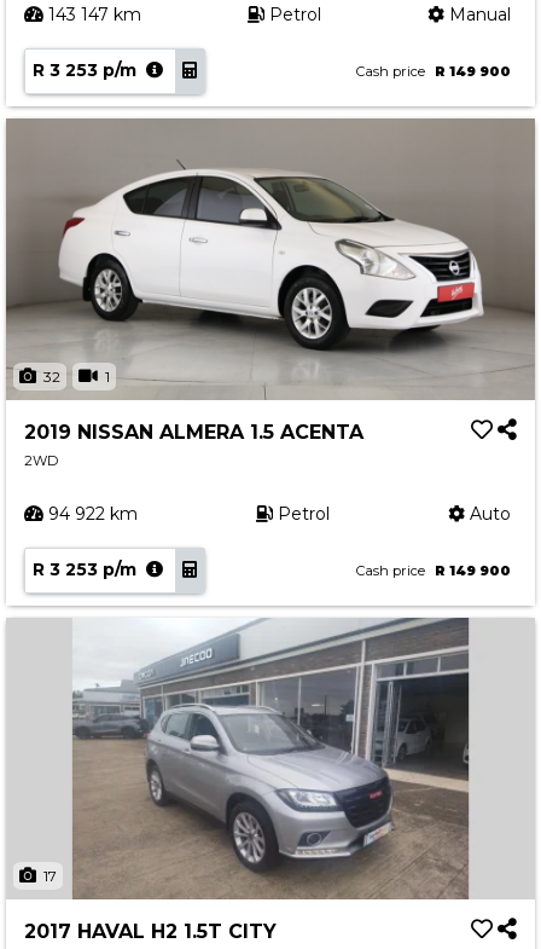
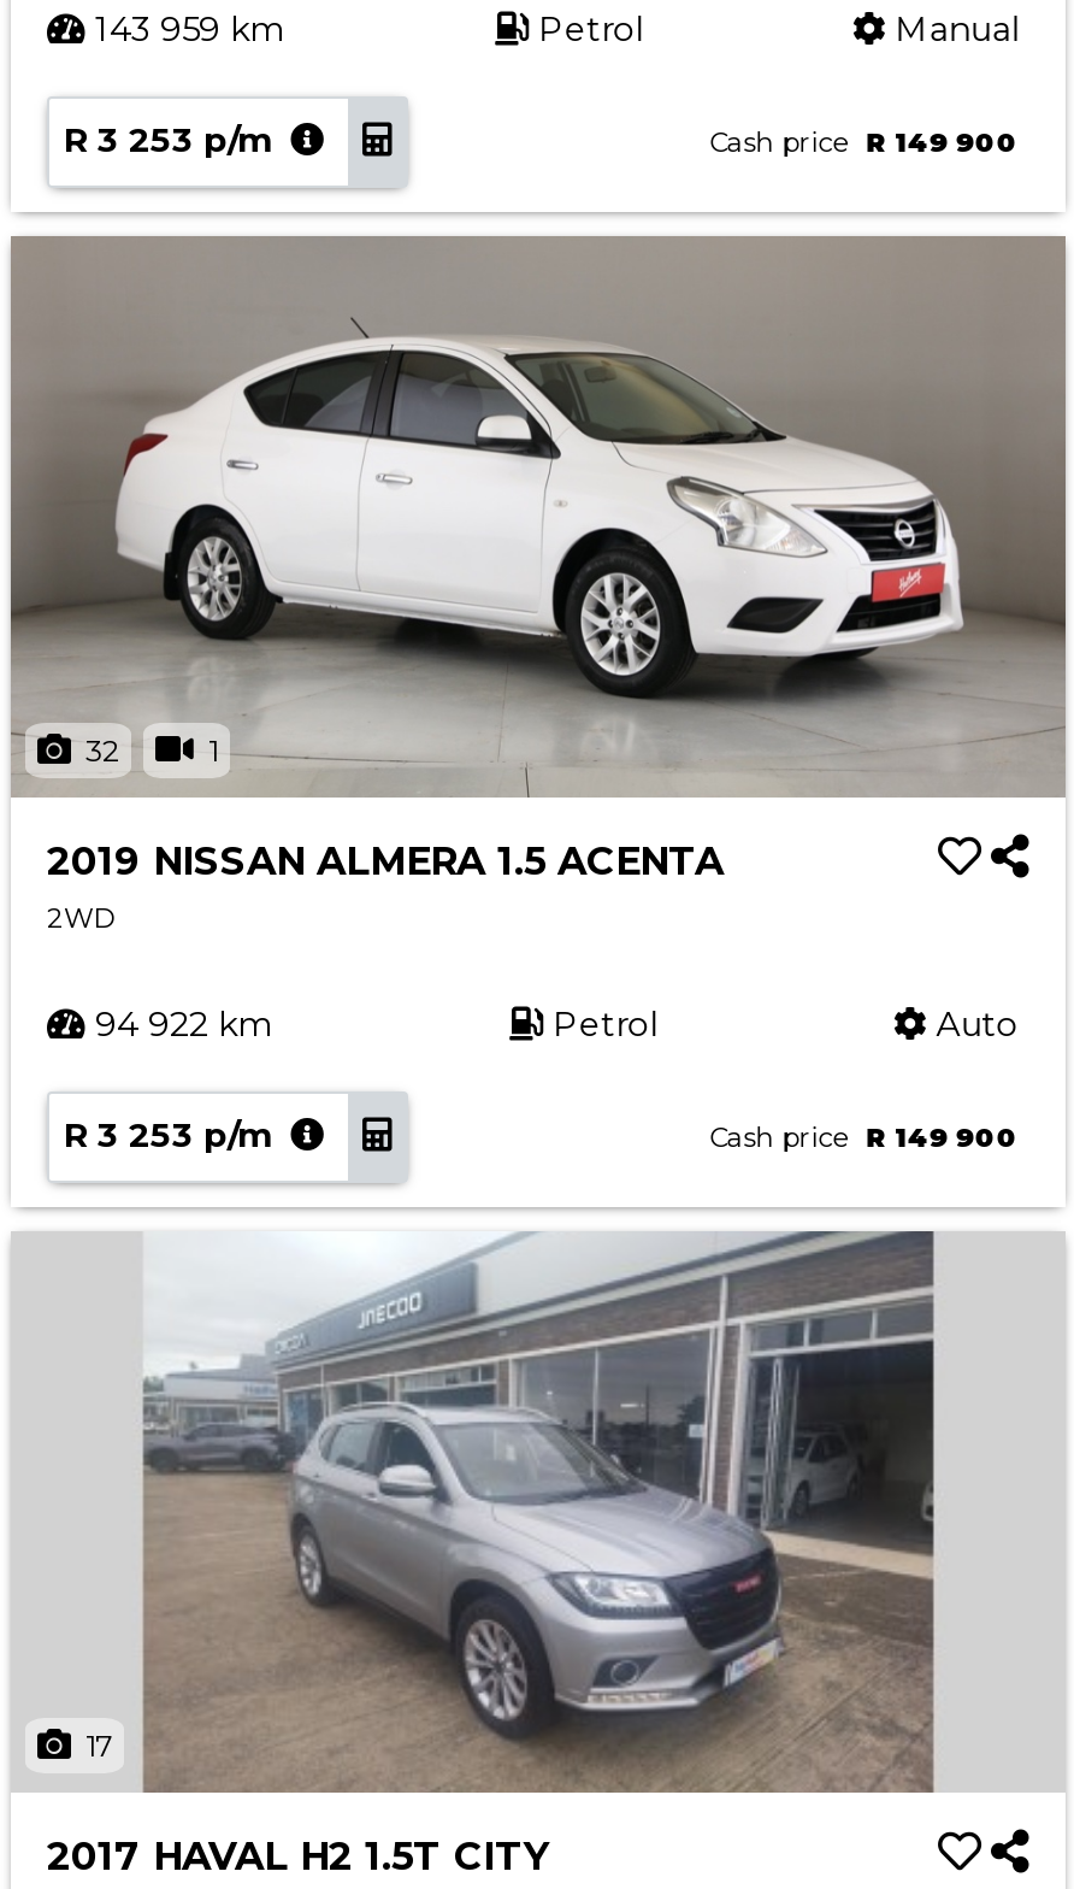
- 143 147 km
+ 143 959 km
